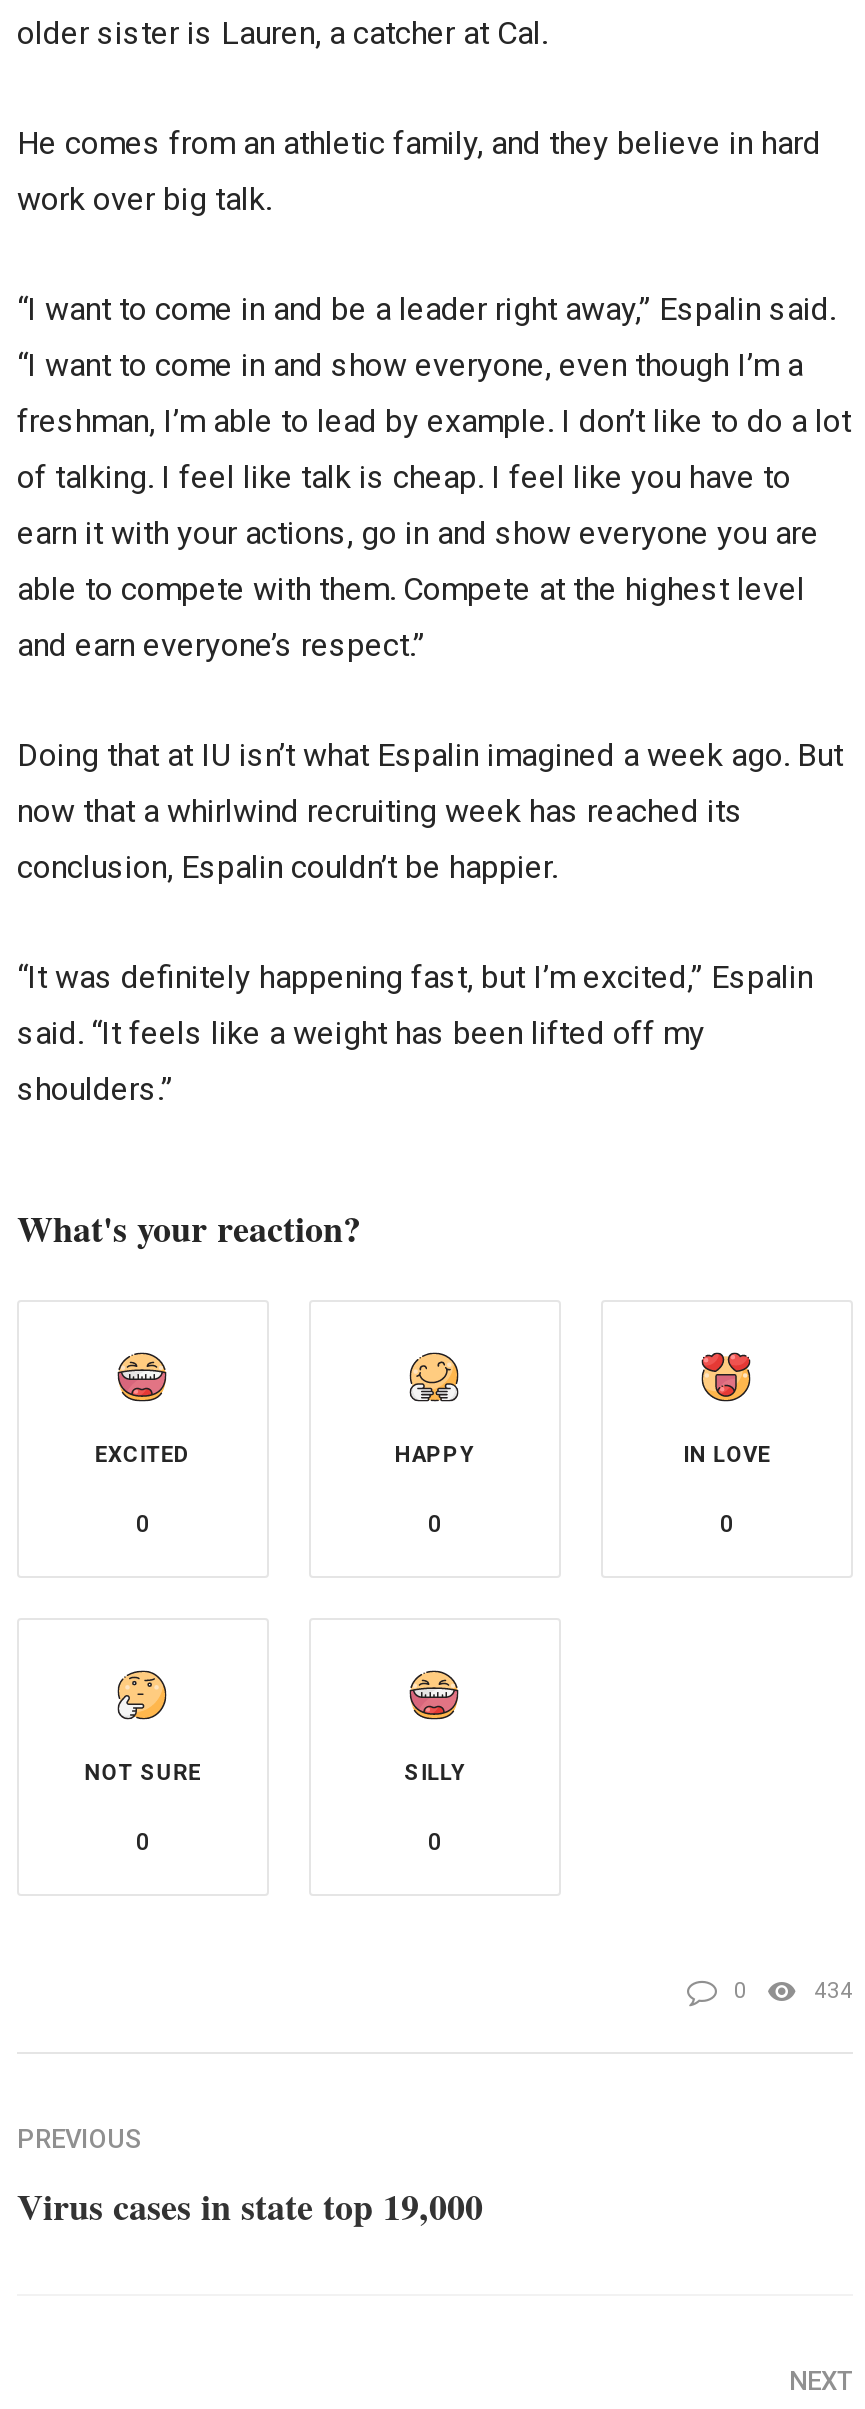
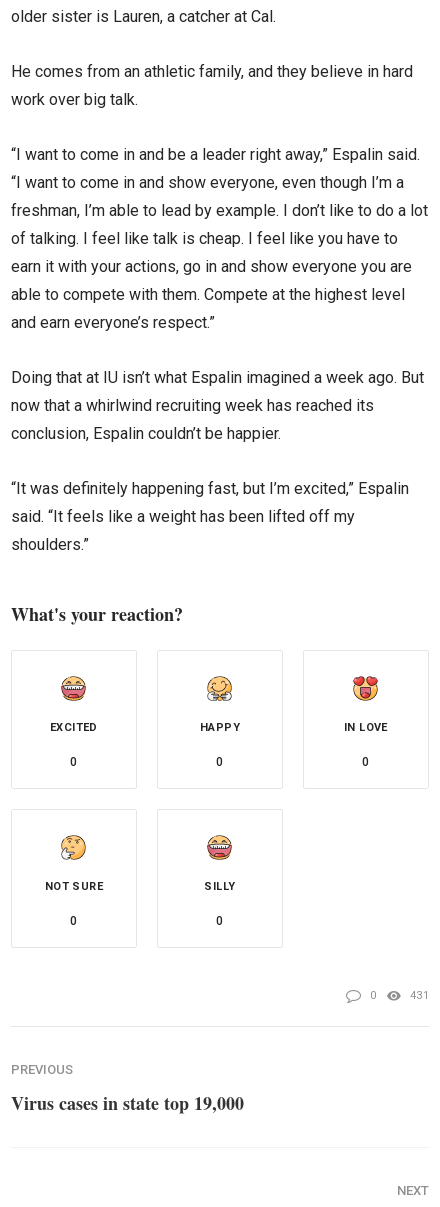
- 434
+ 431
